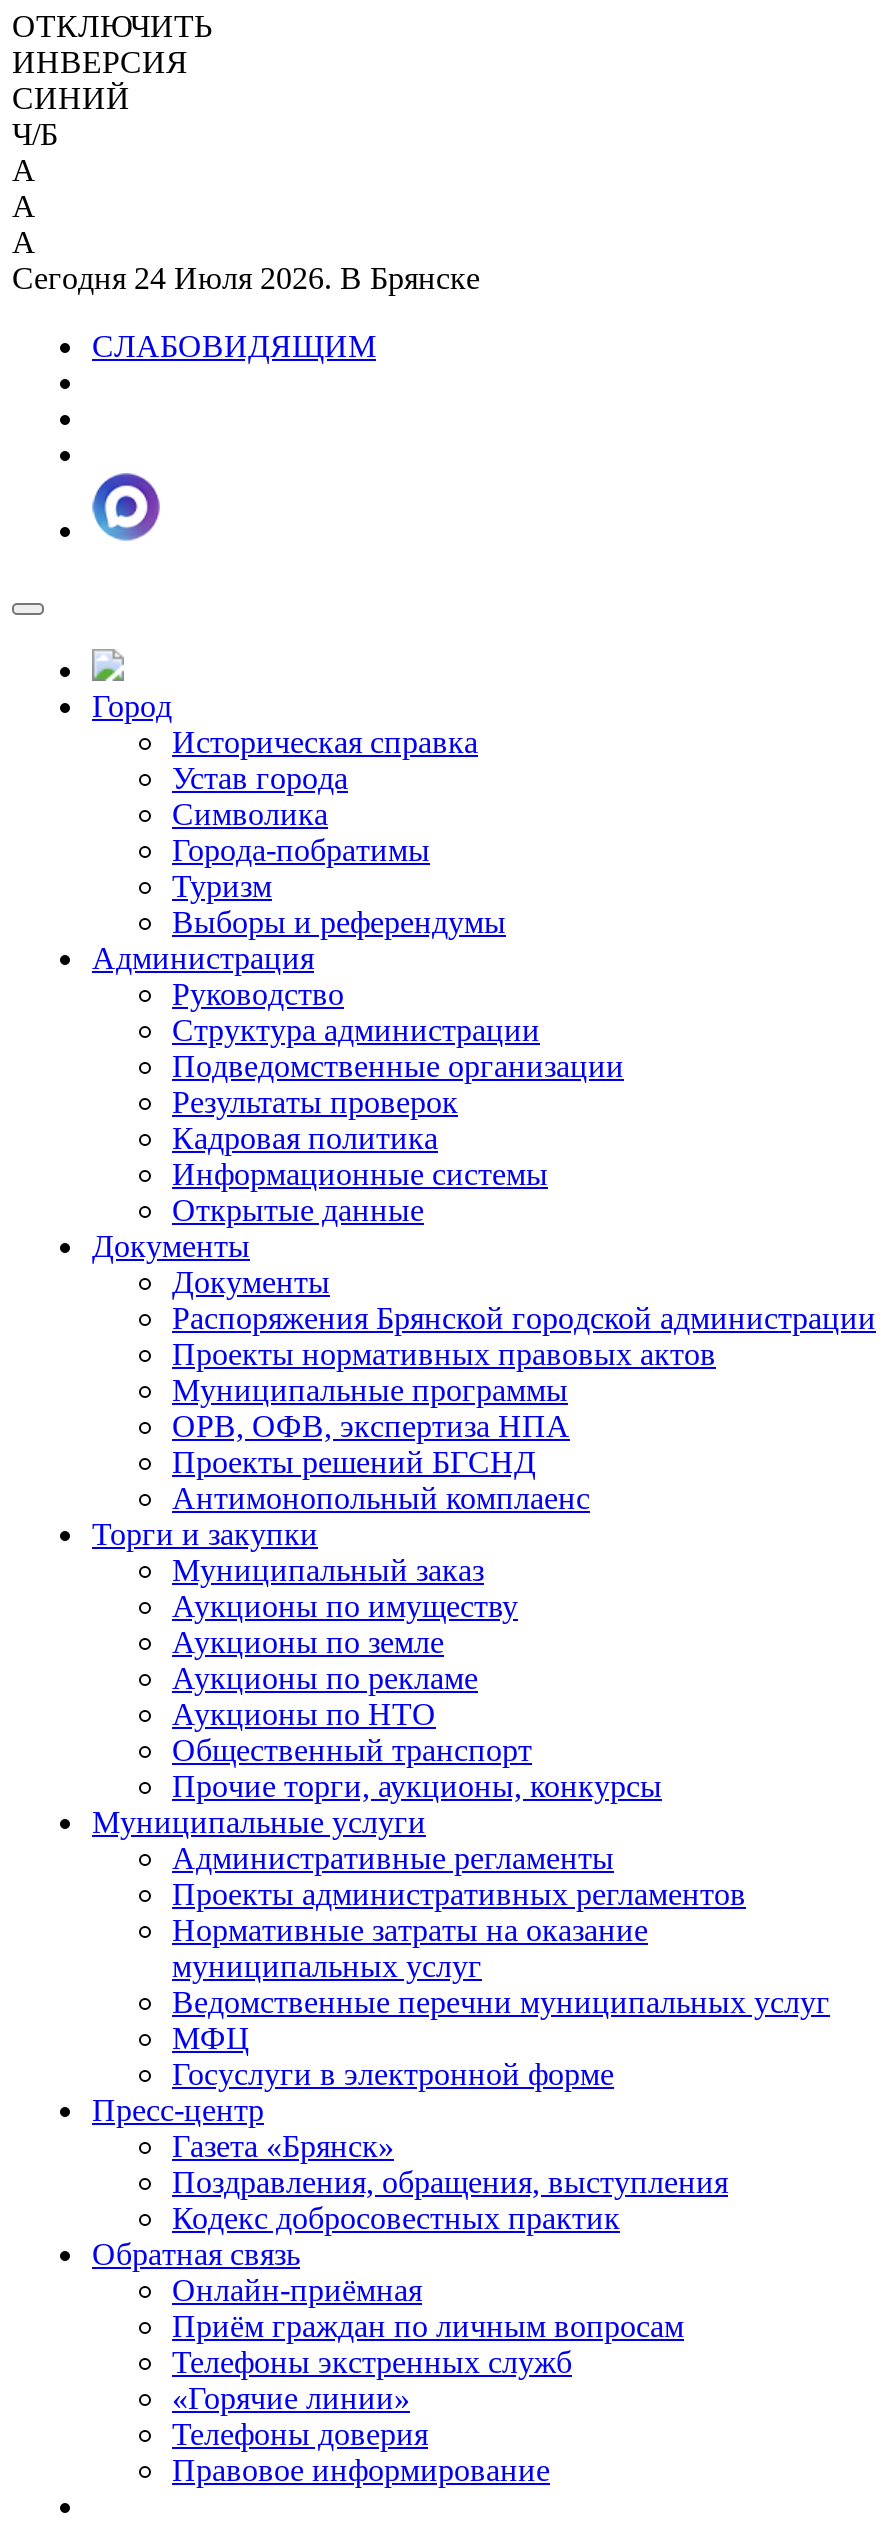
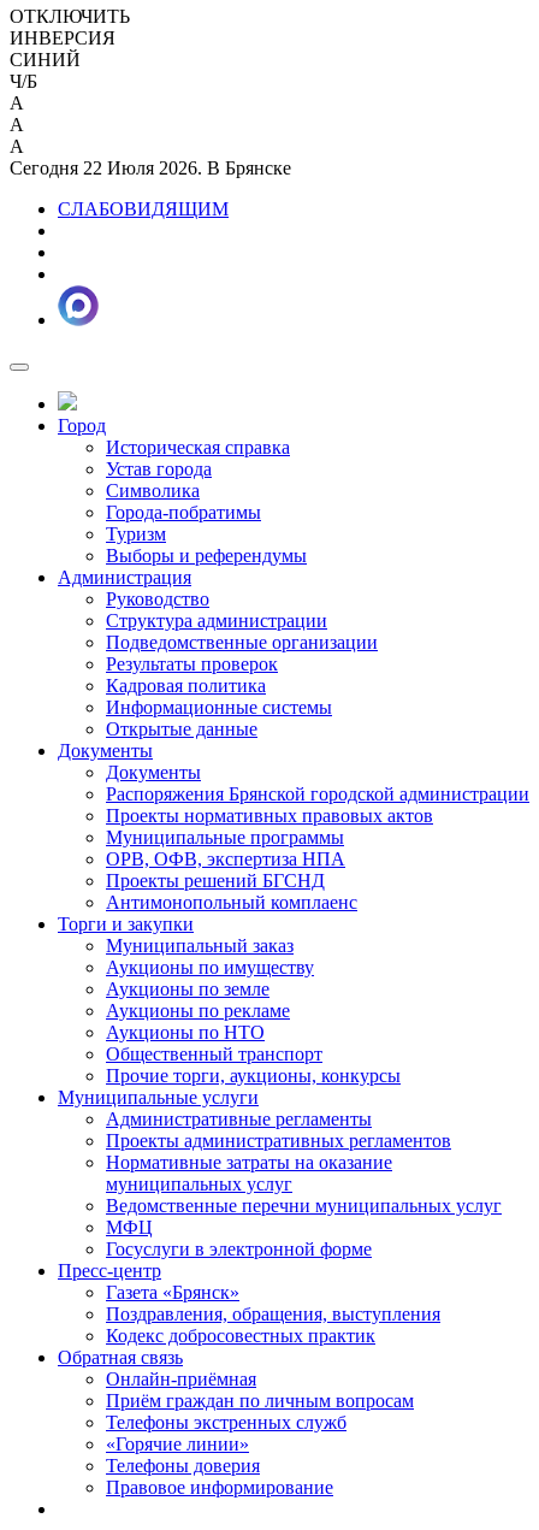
- Сегодня 24 Июля 2026. В Брянске
+ Сегодня 22 Июля 2026. В Брянске
